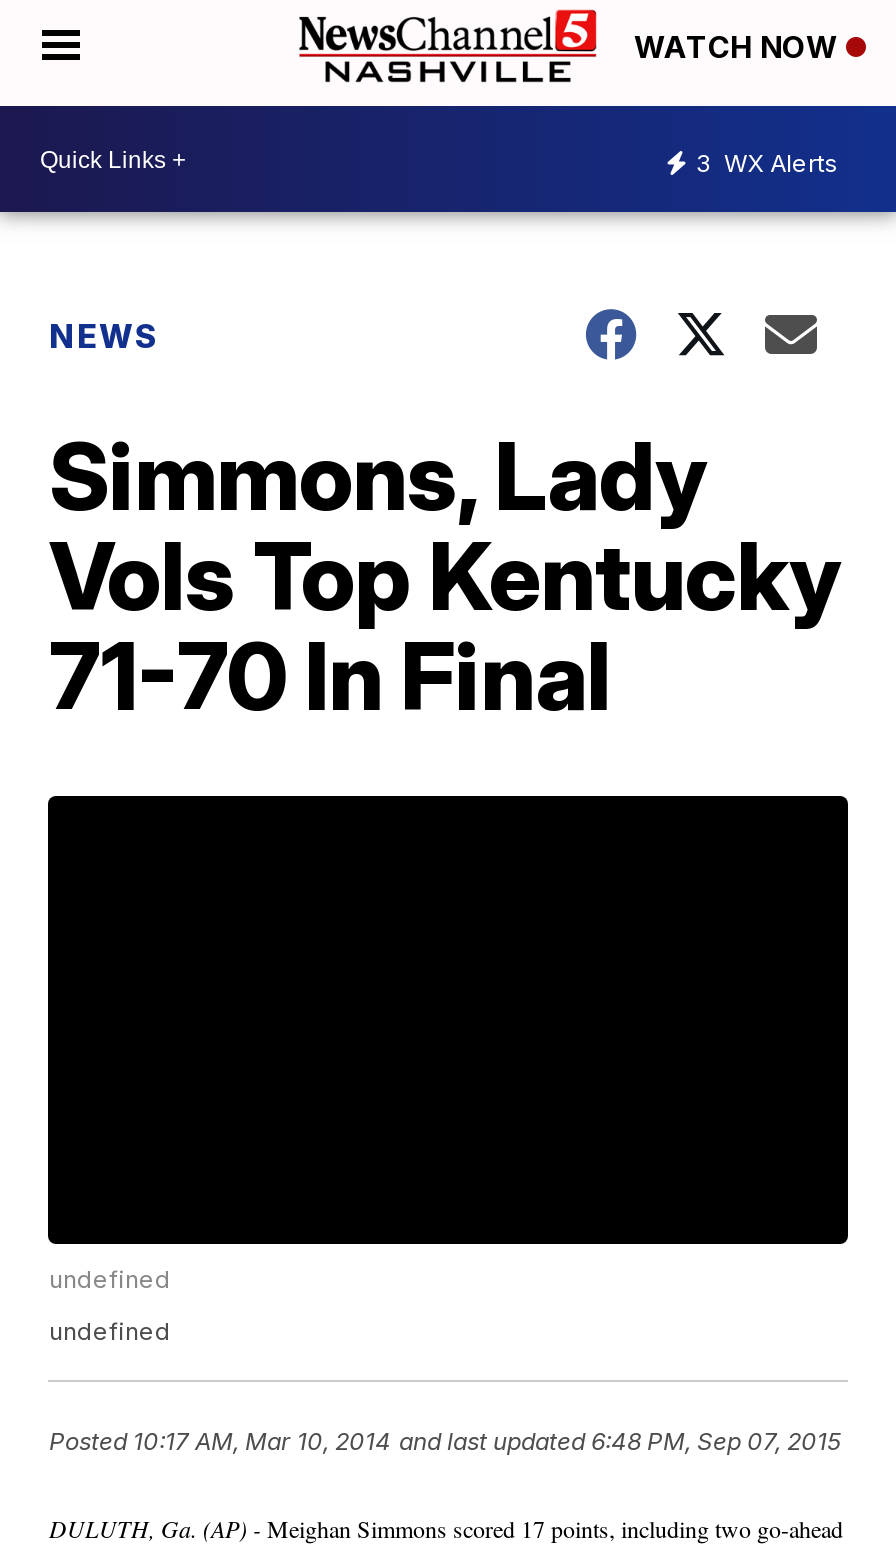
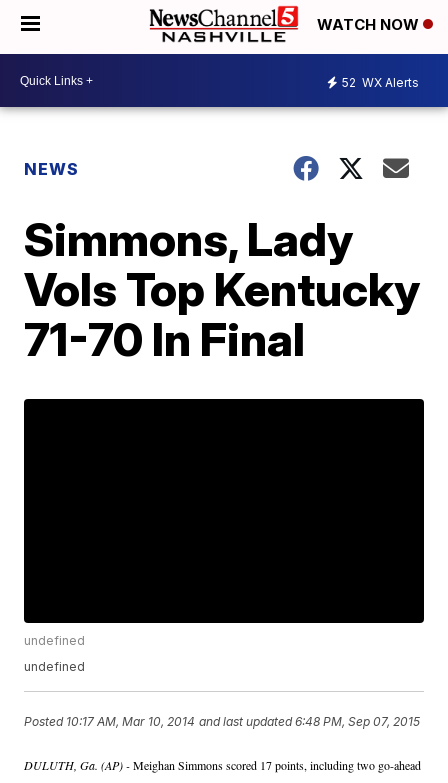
- 3 WX Alerts
+ 52 WX Alerts
